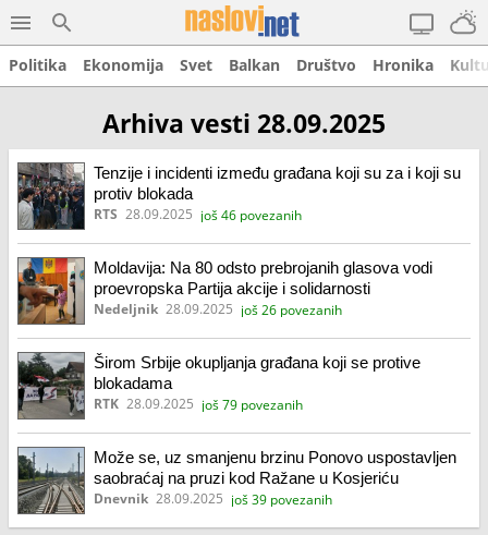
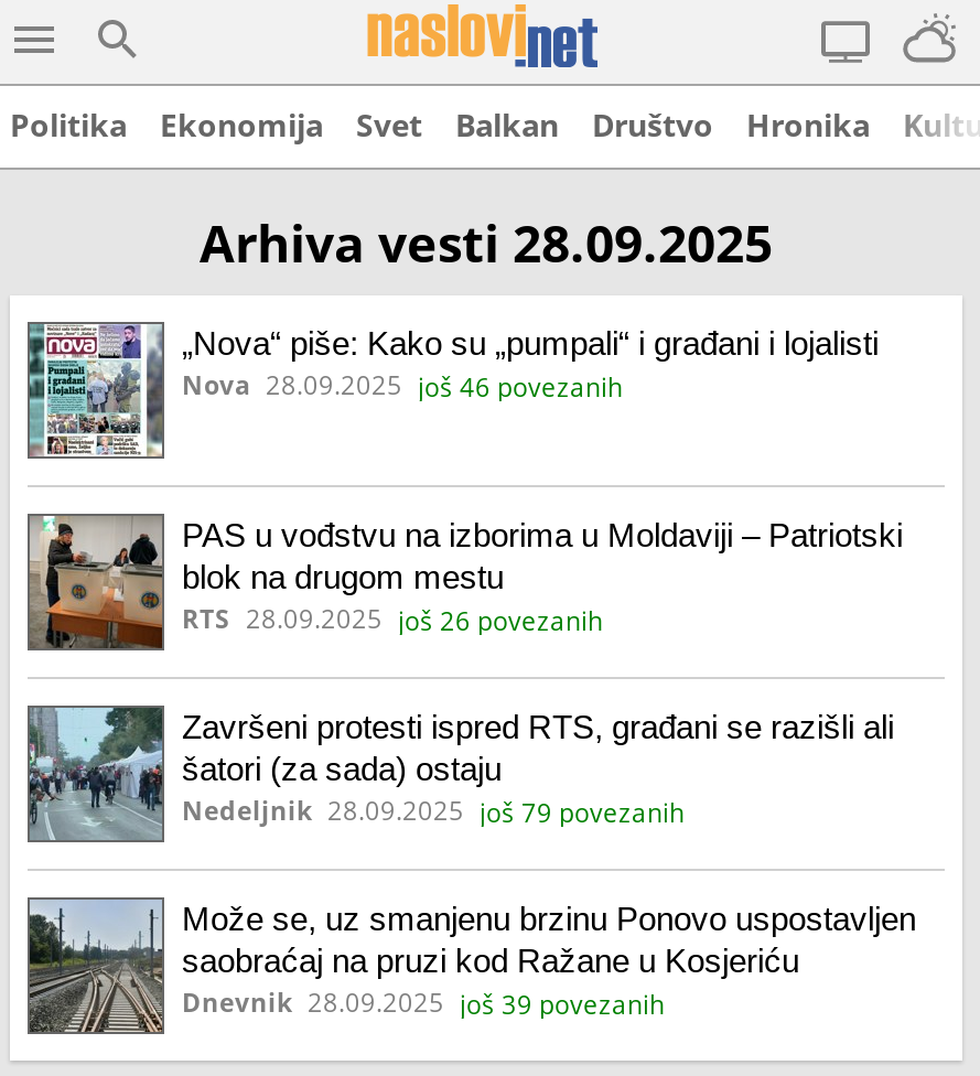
- [image]
- Tenzije i incidenti između građana koji su za i koji su
- protiv blokada
- RTS 28.09.2025 još 46 povezanih
+ [image]
+ „Nova“ piše: Kako su „pumpali“ i građani i lojalisti
+ Nova 28.09.2025 još 46 povezanih

- [image]
- Moldavija: Na 80 odsto prebrojanih glasova vodi
- proevropska Partija akcije i solidarnosti
- Nedeljnik 28.09.2025 još 26 povezanih
+ [image]
+ PAS u vođstvu na izborima u Moldaviji – Patriotski
+ blok na drugom mestu
+ RTS 28.09.2025 još 26 povezanih

- [image]
- Širom Srbije okupljanja građana koji se protive
- blokadama
- RTK 28.09.2025 još 79 povezanih
+ [image]
+ Završeni protesti ispred RTS, građani se razišli ali
+ šatori (za sada) ostaju
+ Nedeljnik 28.09.2025 još 79 povezanih
